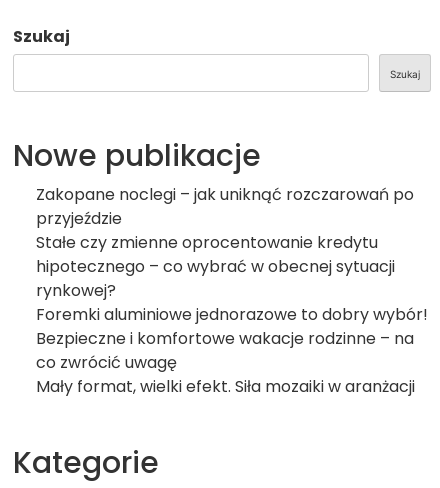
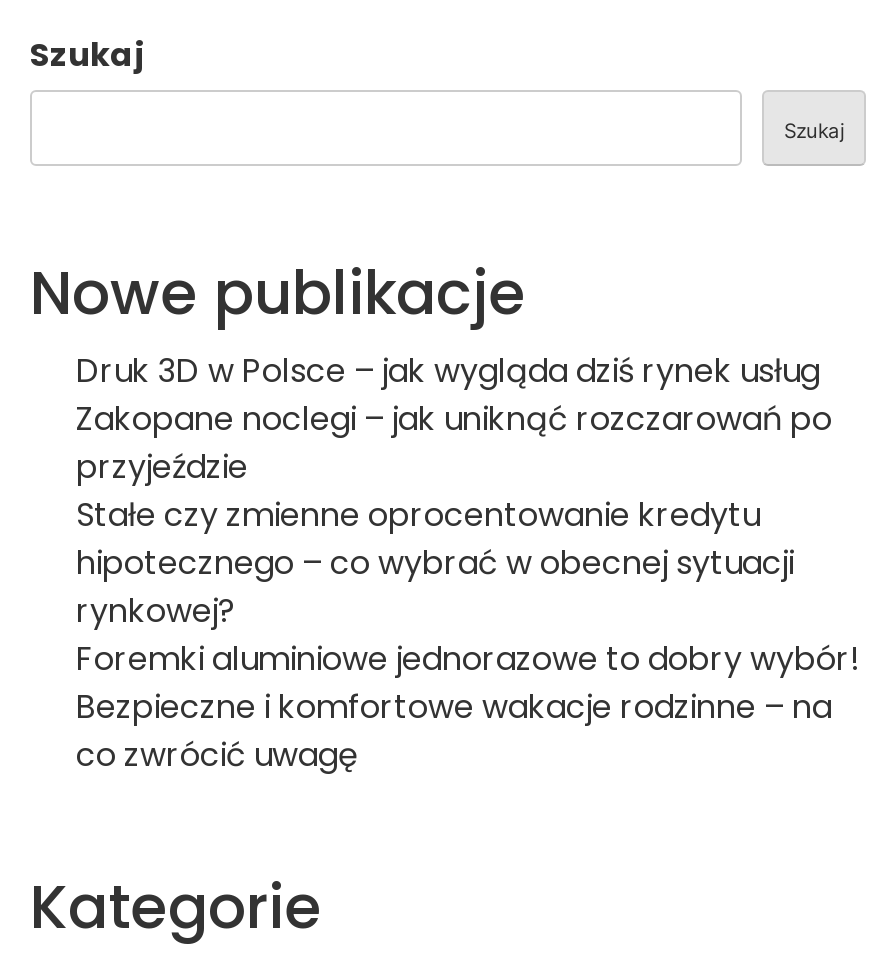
+ Druk 3D w Polsce – jak wygląda dziś rynek usług

moved down: Zakopane noclegi – jak uniknąć rozczarowań po | przyjeździe | Stałe czy zmienne oprocentowanie kredytu | hipotecznego – co wybrać w obecnej sytuacji | rynkowej? | Foremki aluminiowe jednorazowe to dobry wybór! | Bezpieczne i komfortowe wakacje rodzinne – na | co zwrócić uwagę

- Mały format, wielki efekt. Siła mozaiki w aranżacji
